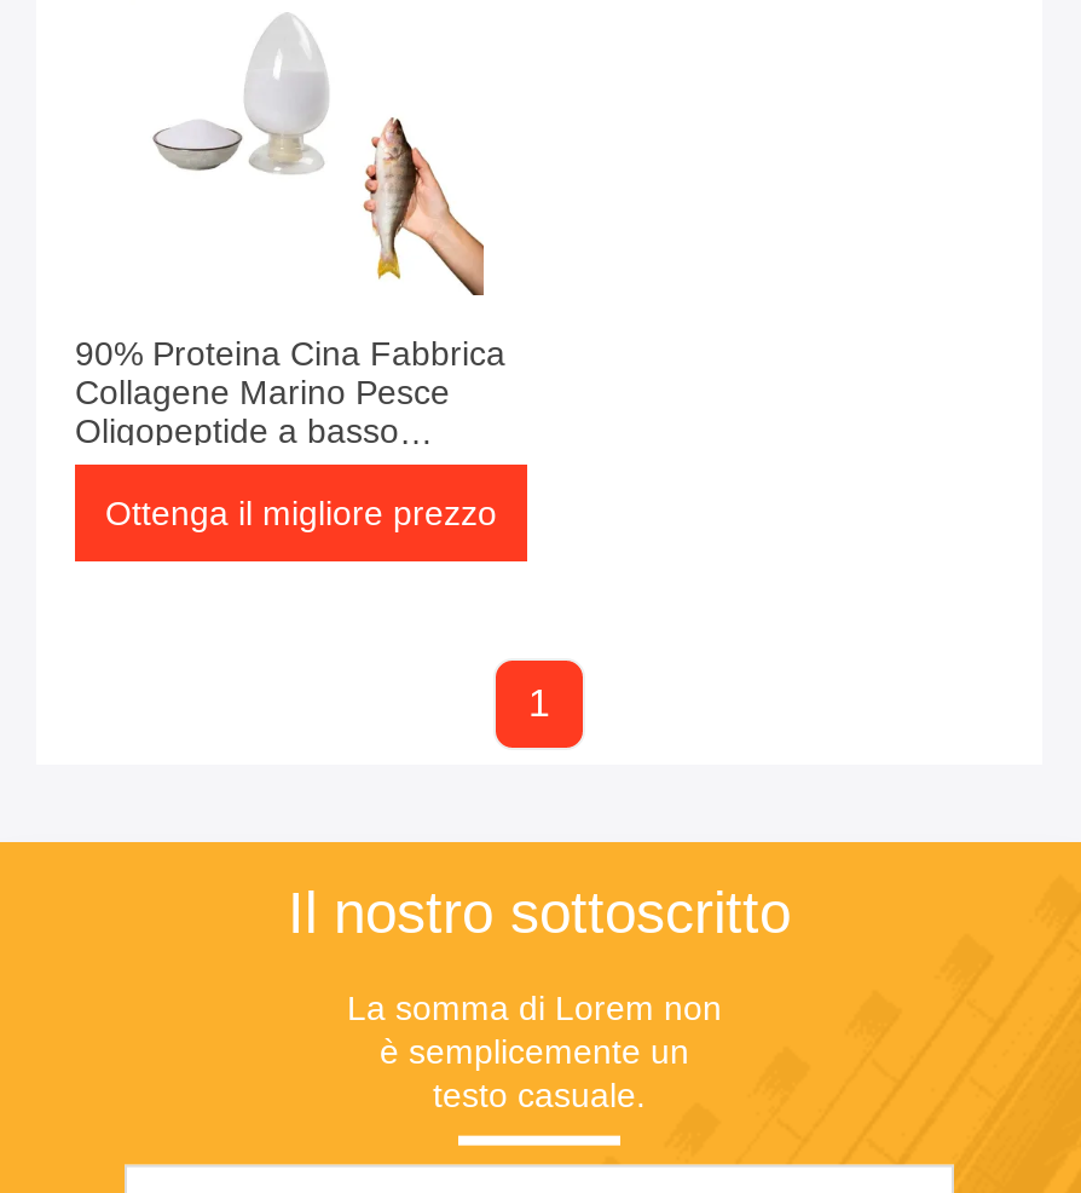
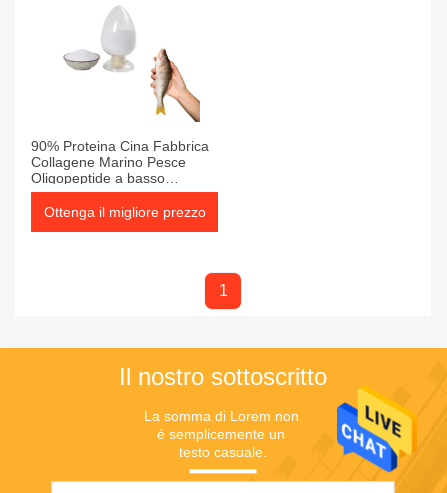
+ [image]
